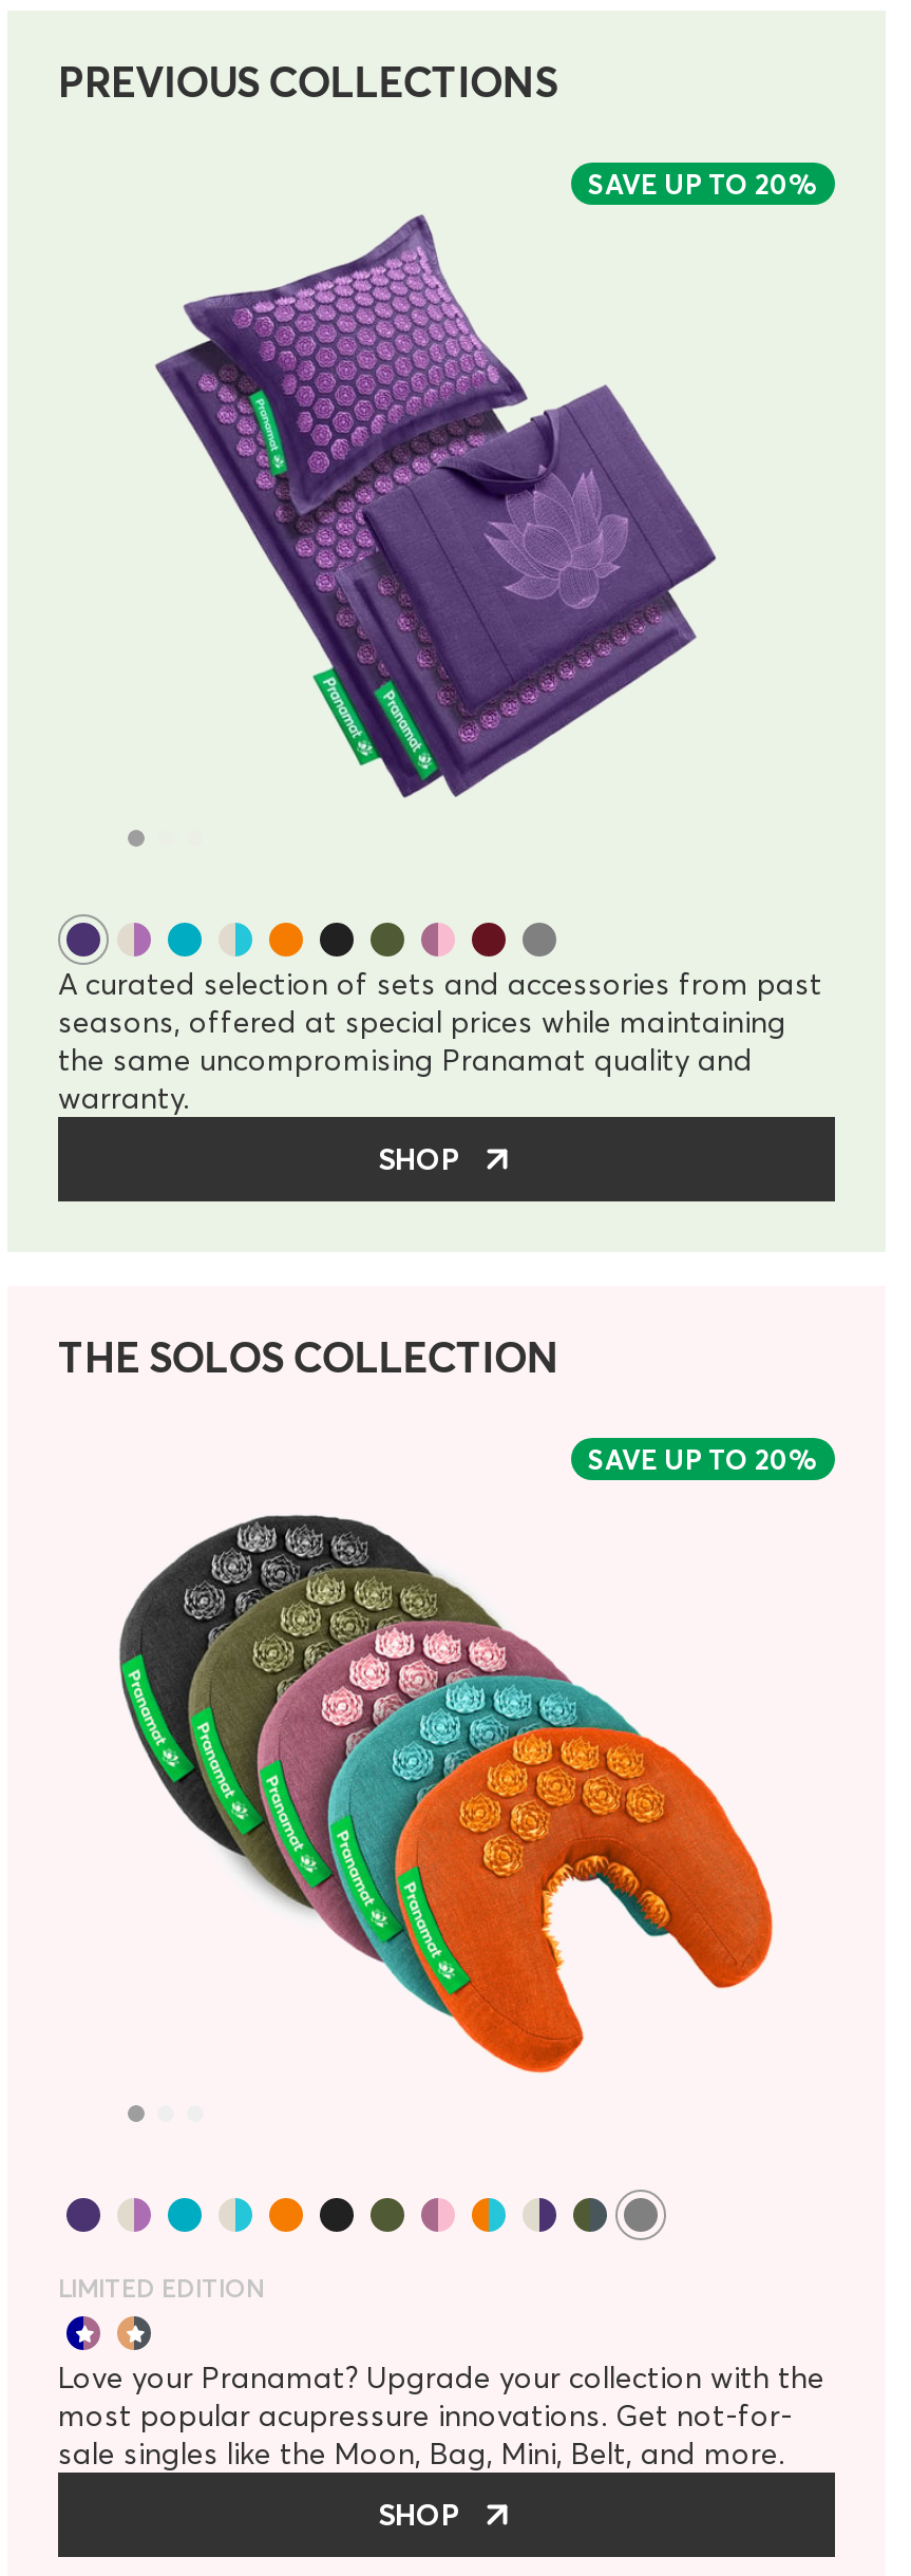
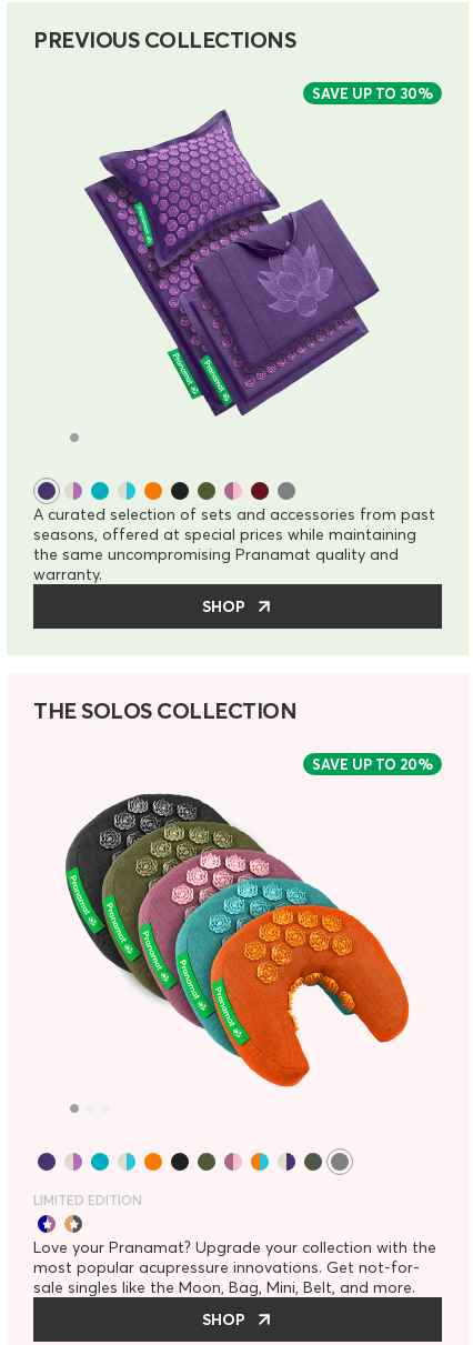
- SAVE UP TO 20%
+ SAVE UP TO 30%
